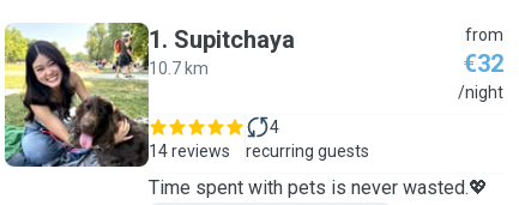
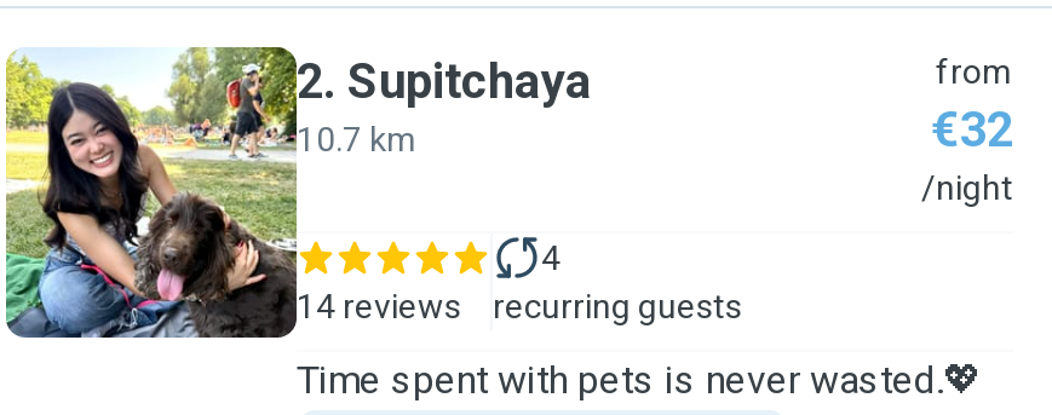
- 1. Supitchaya
+ 2. Supitchaya
